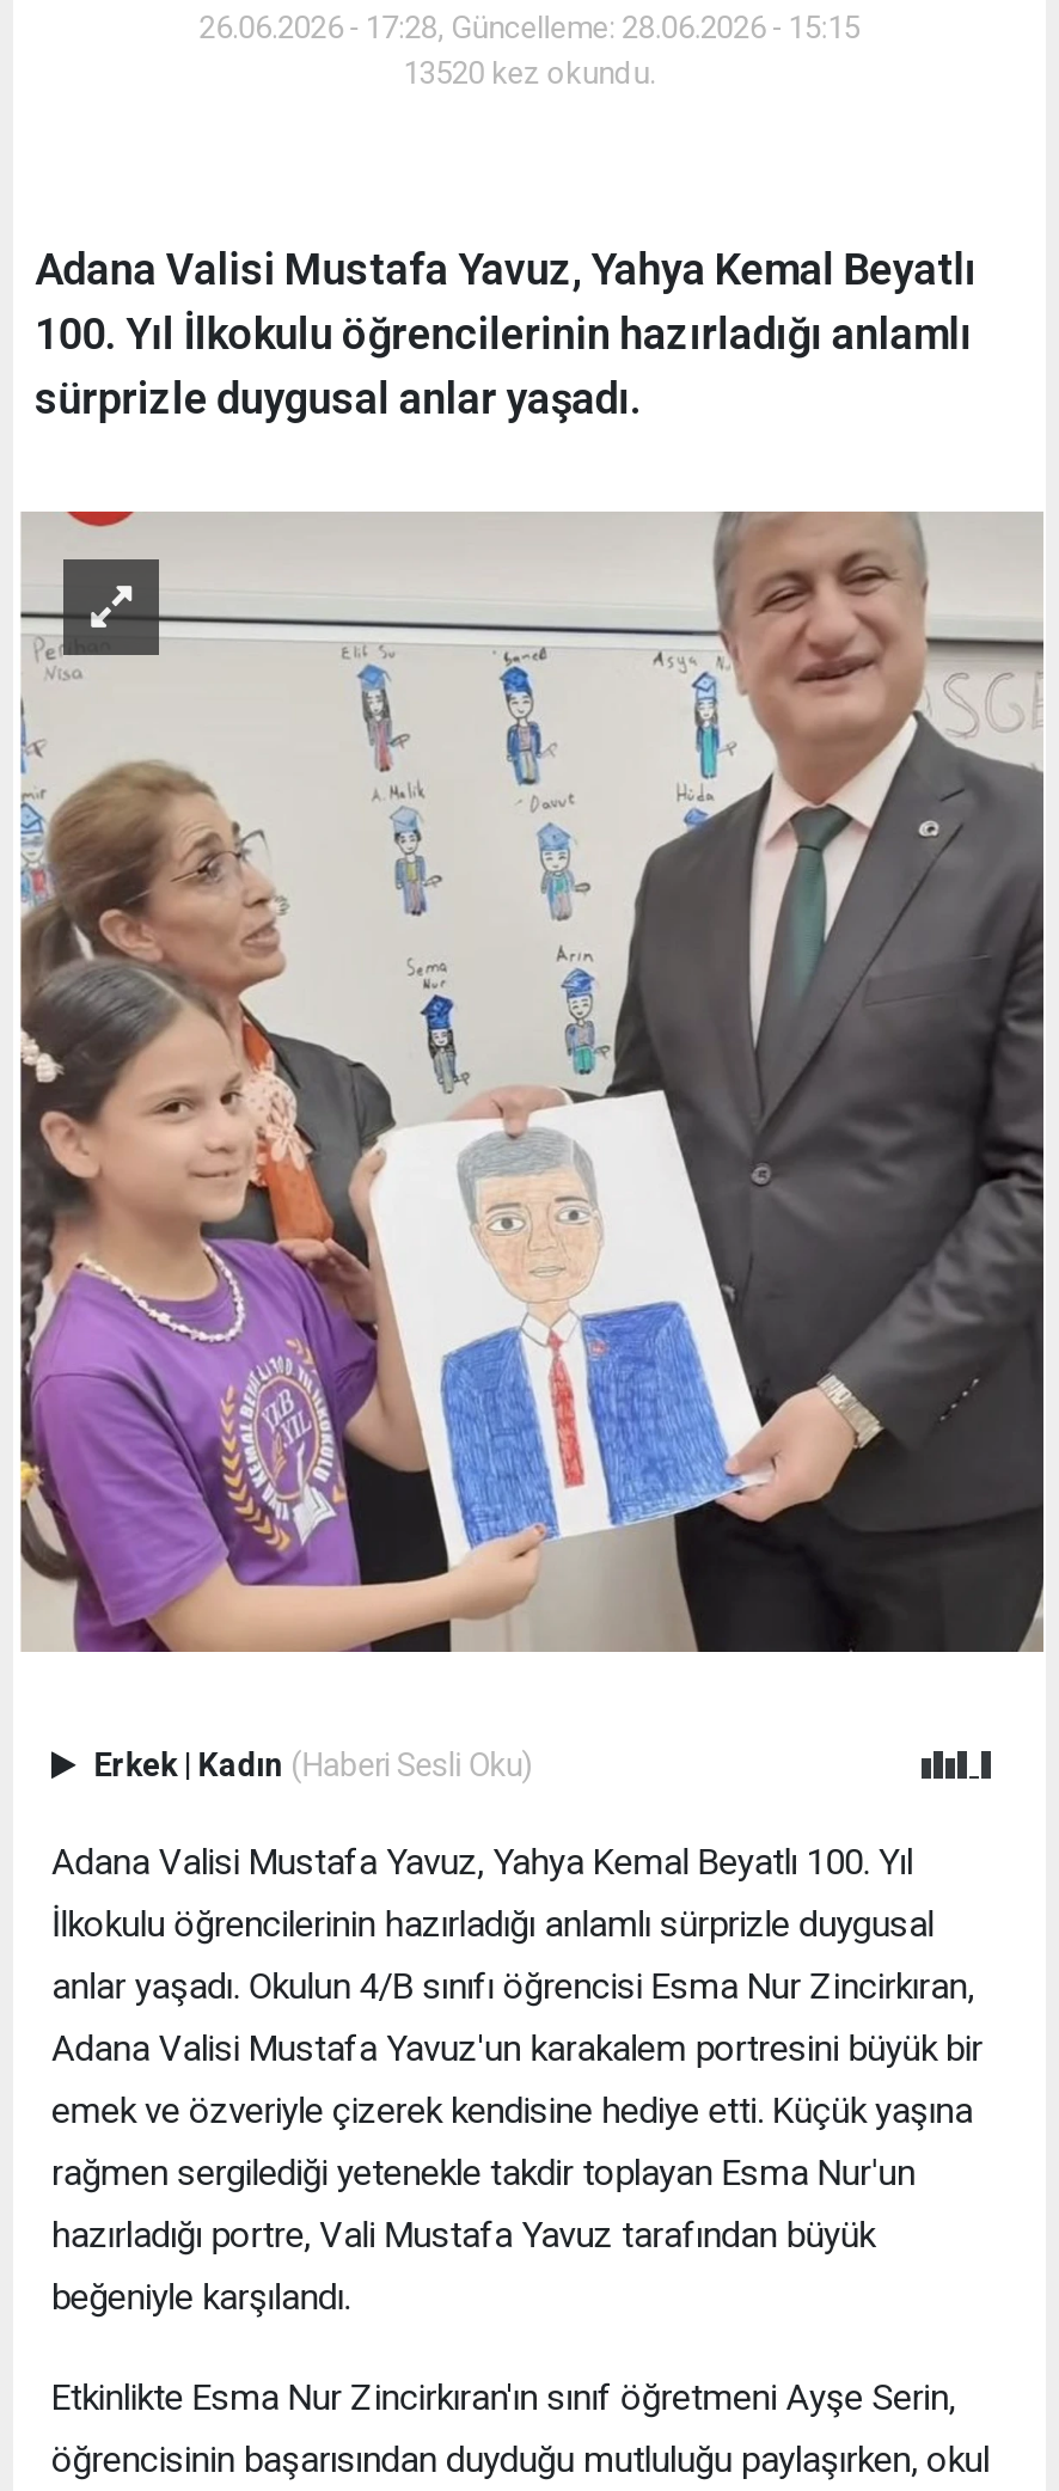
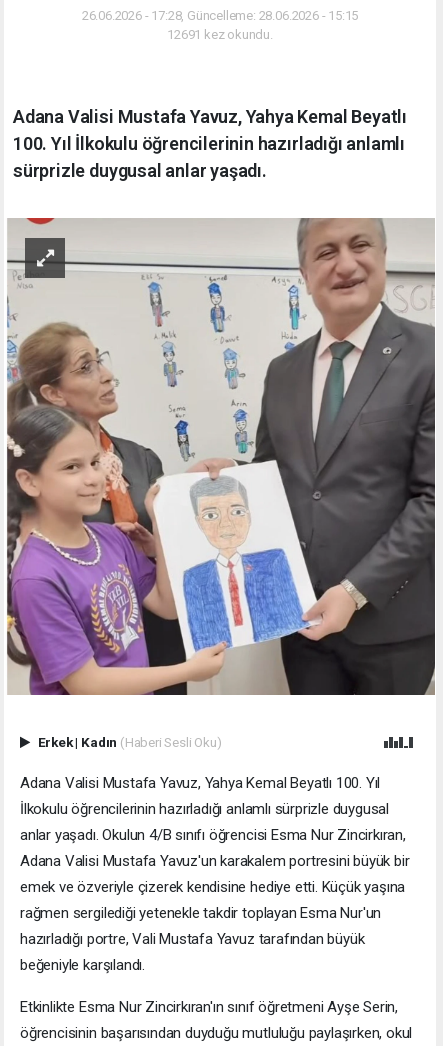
- 13520 kez okundu.
+ 12691 kez okundu.
